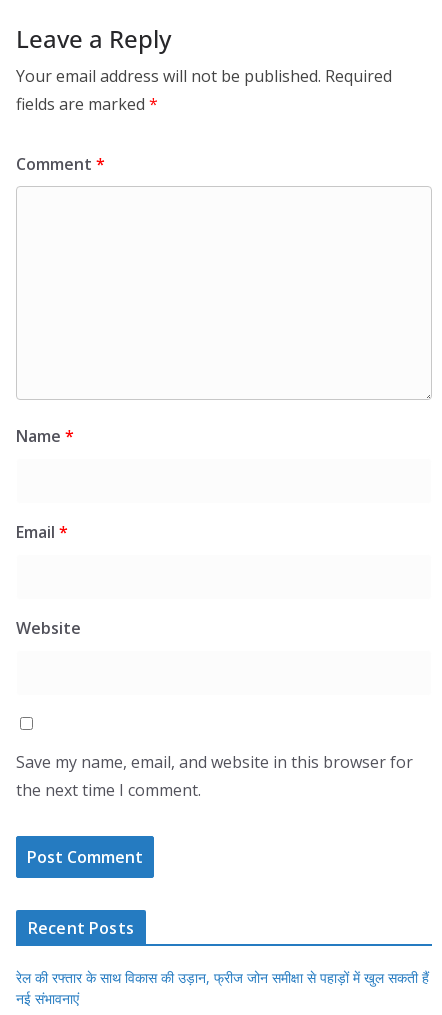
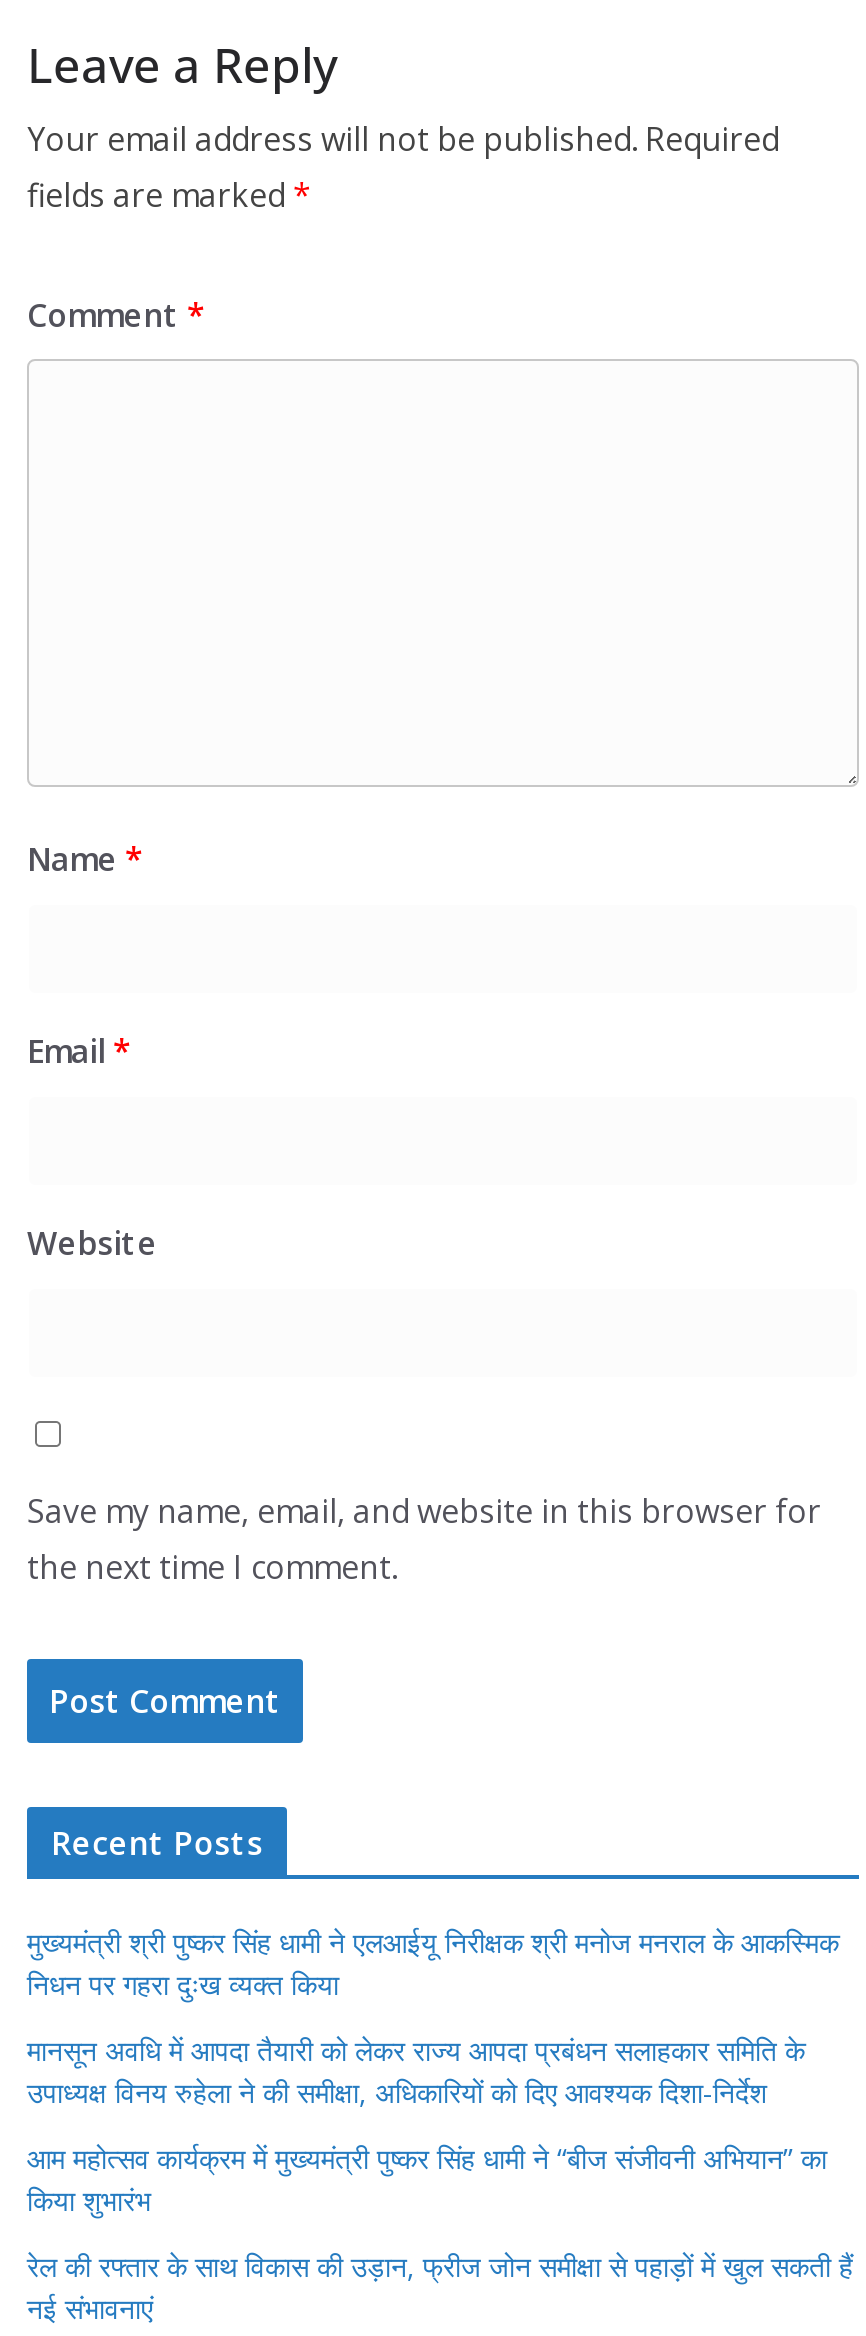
+ मुख्यमंत्री श्री पुष्कर सिंह धामी ने एलआईयू निरीक्षक श्री मनोज मनराल के आकस्मिक
+ निधन पर गहरा दुःख व्यक्त किया
+ मानसून अवधि में आपदा तैयारी को लेकर राज्य आपदा प्रबंधन सलाहकार समिति के
+ उपाध्यक्ष विनय रुहेला ने की समीक्षा, अधिकारियों को दिए आवश्यक दिशा-निर्देश
+ आम महोत्सव कार्यक्रम में मुख्यमंत्री पुष्कर सिंह धामी ने “बीज संजीवनी अभियान” का
+ किया शुभारंभ
